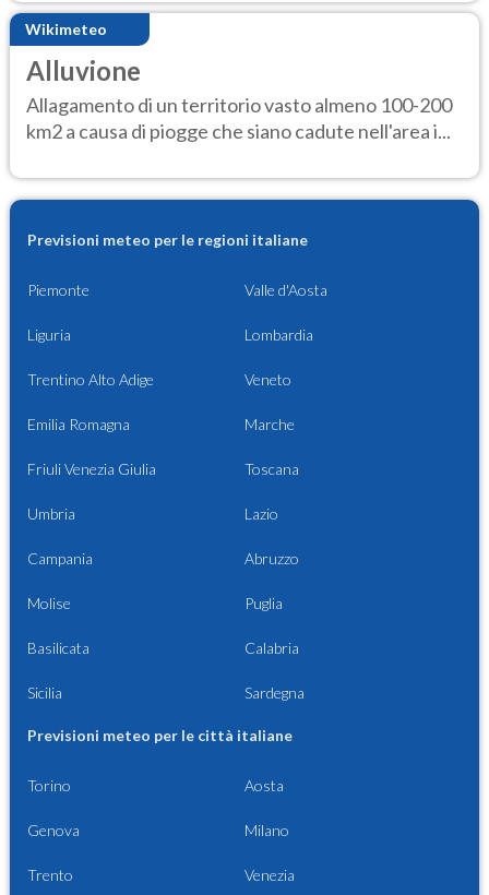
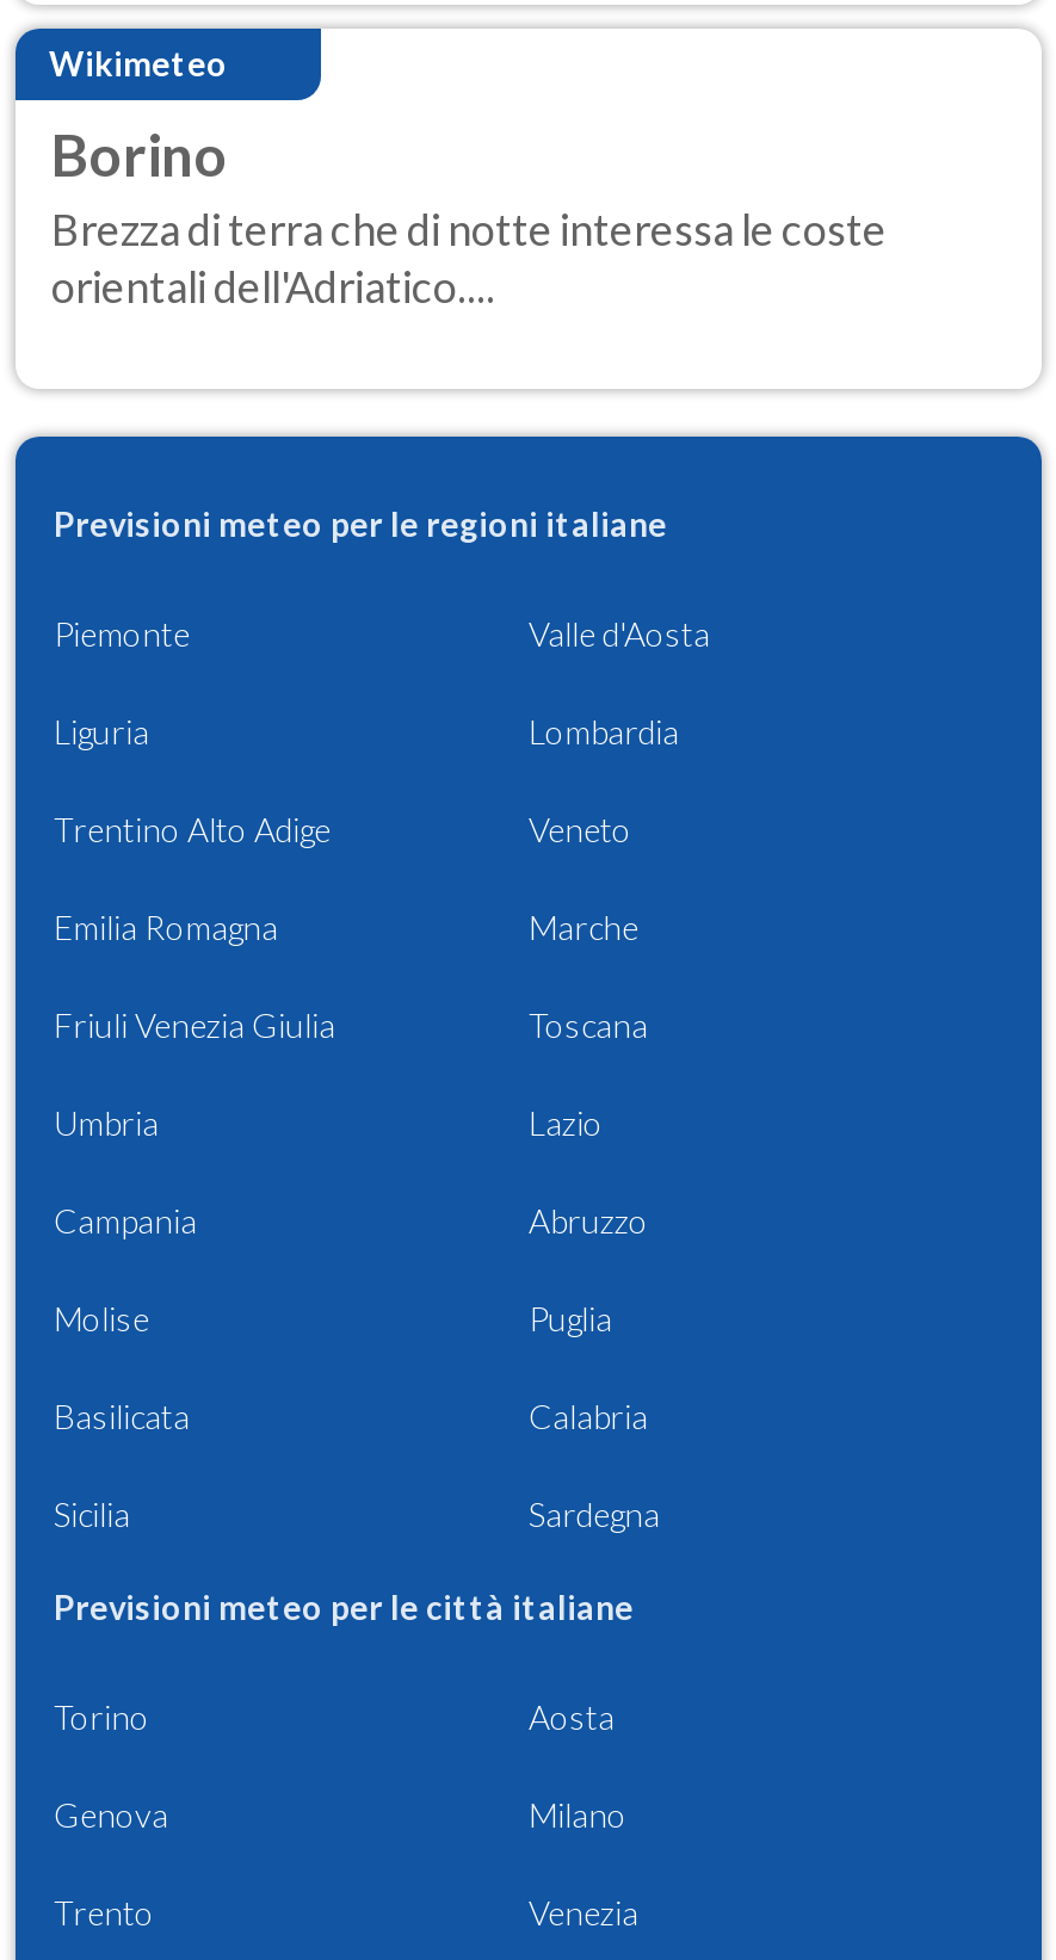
- Alluvione
- Allagamento di un territorio vasto almeno 100-200
- km2 a causa di piogge che siano cadute nell'area i...
+ Borino
+ Brezza di terra che di notte interessa le coste
+ orientali dell'Adriatico....
